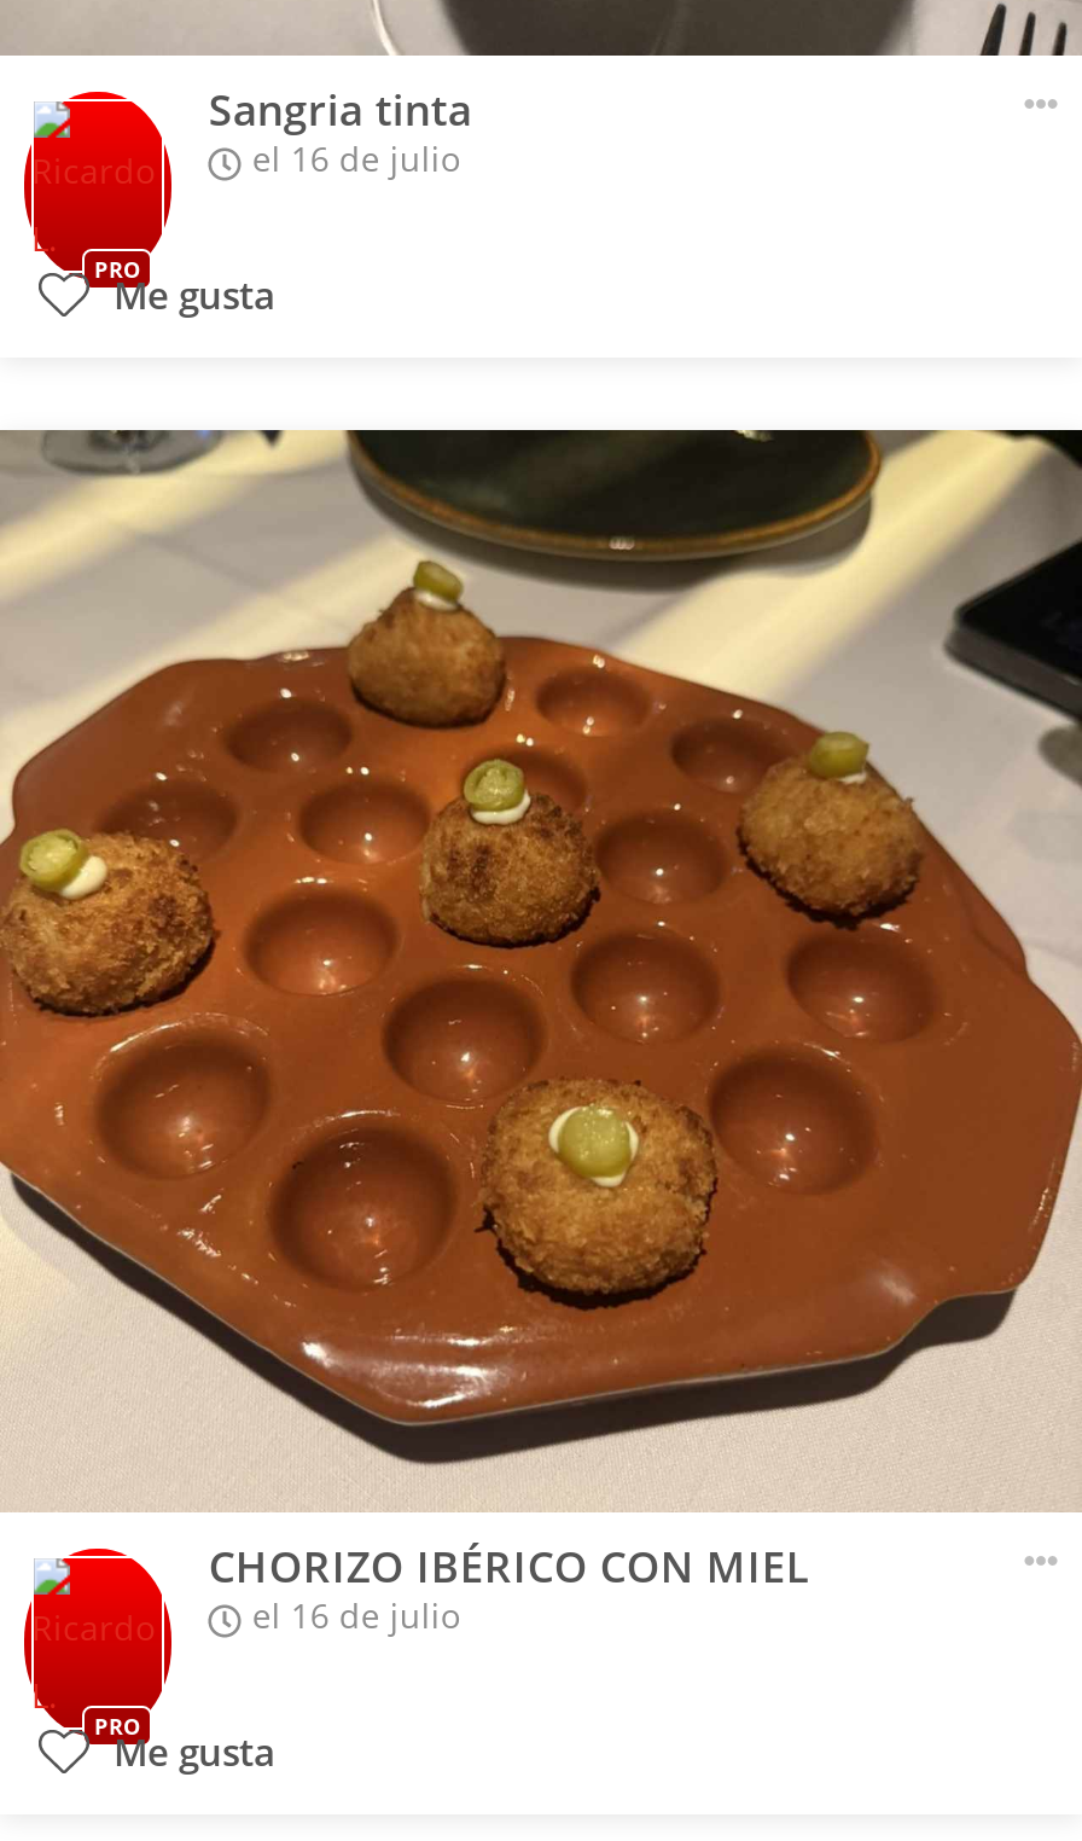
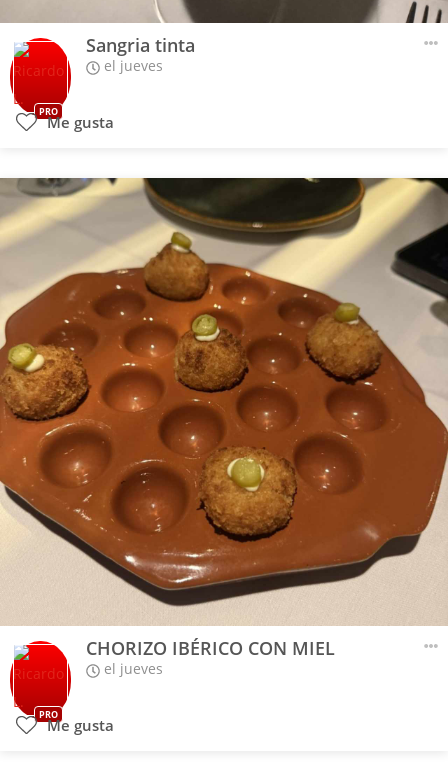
- el 16 de julio
+ el jueves

- el 16 de julio
+ el jueves
